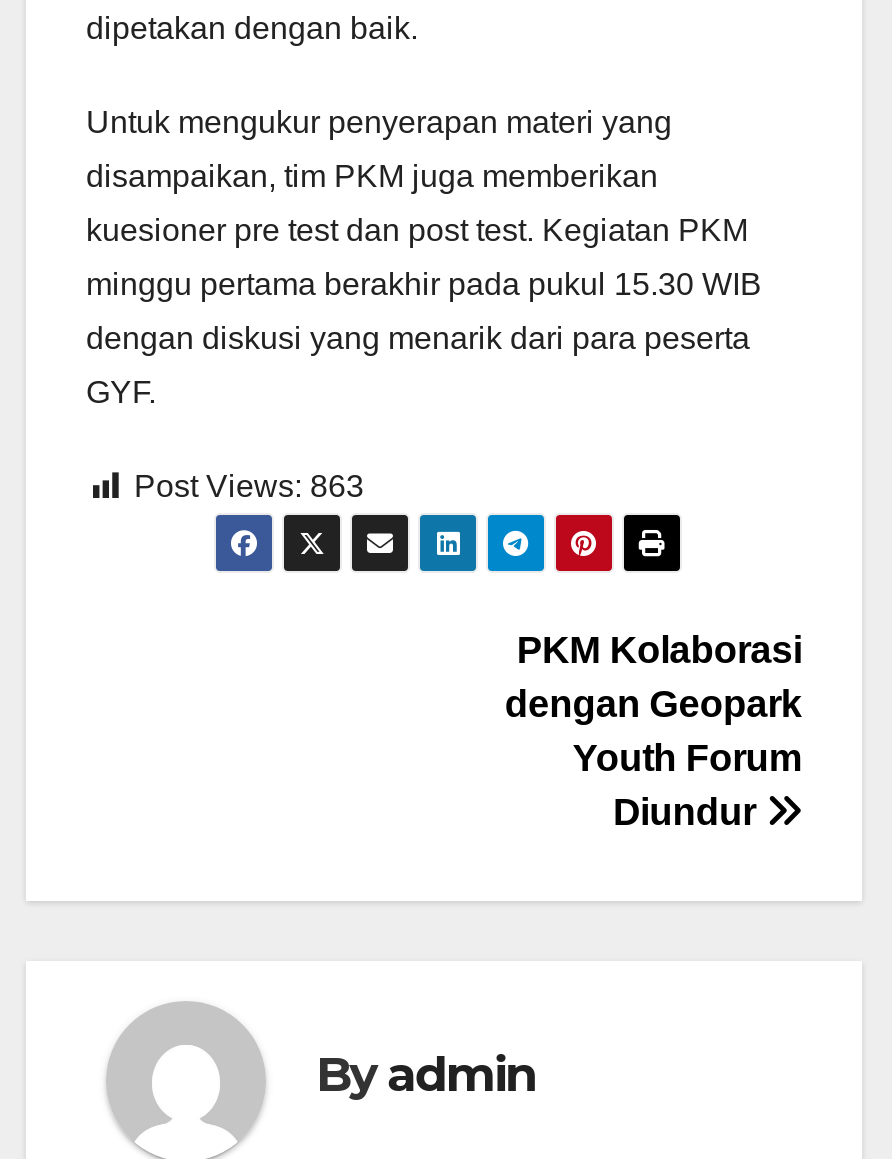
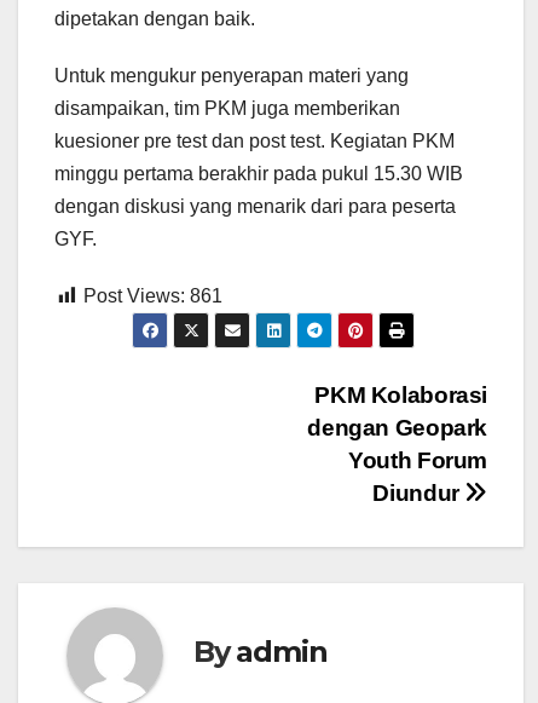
- Post Views: 863
+ Post Views: 861
